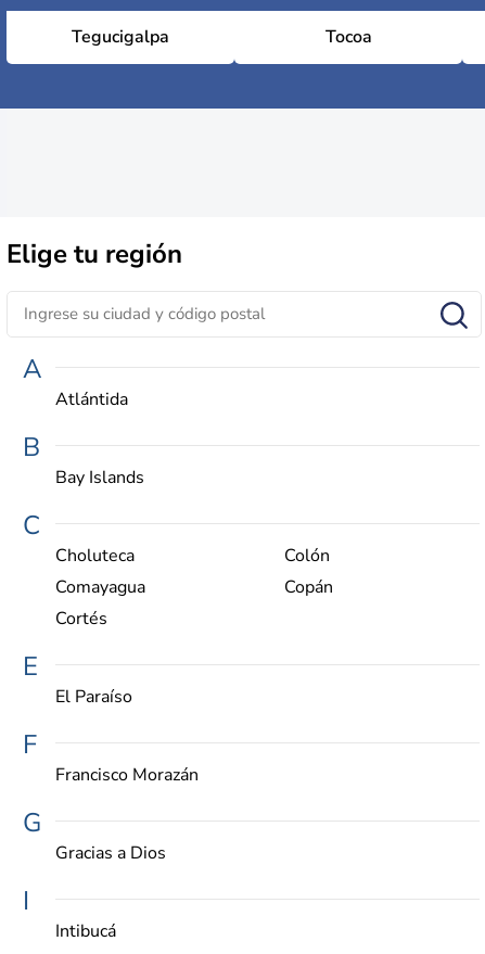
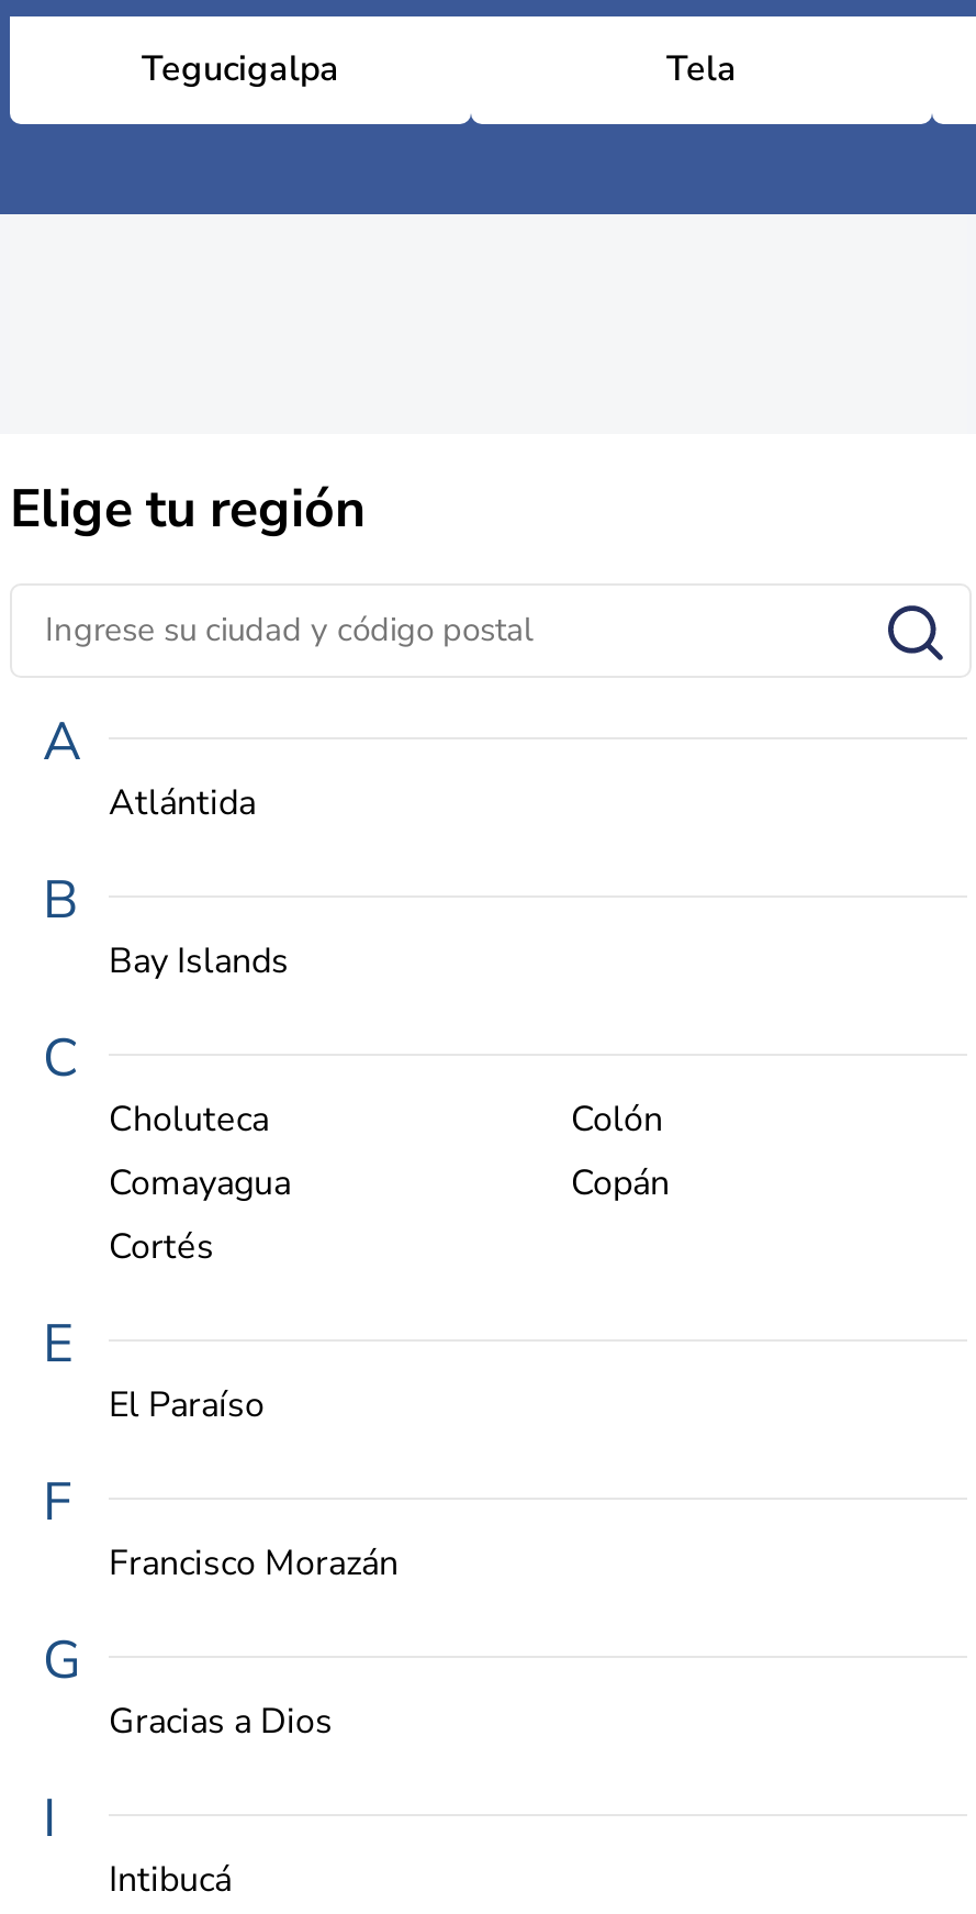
- Tocoa
+ Tela
